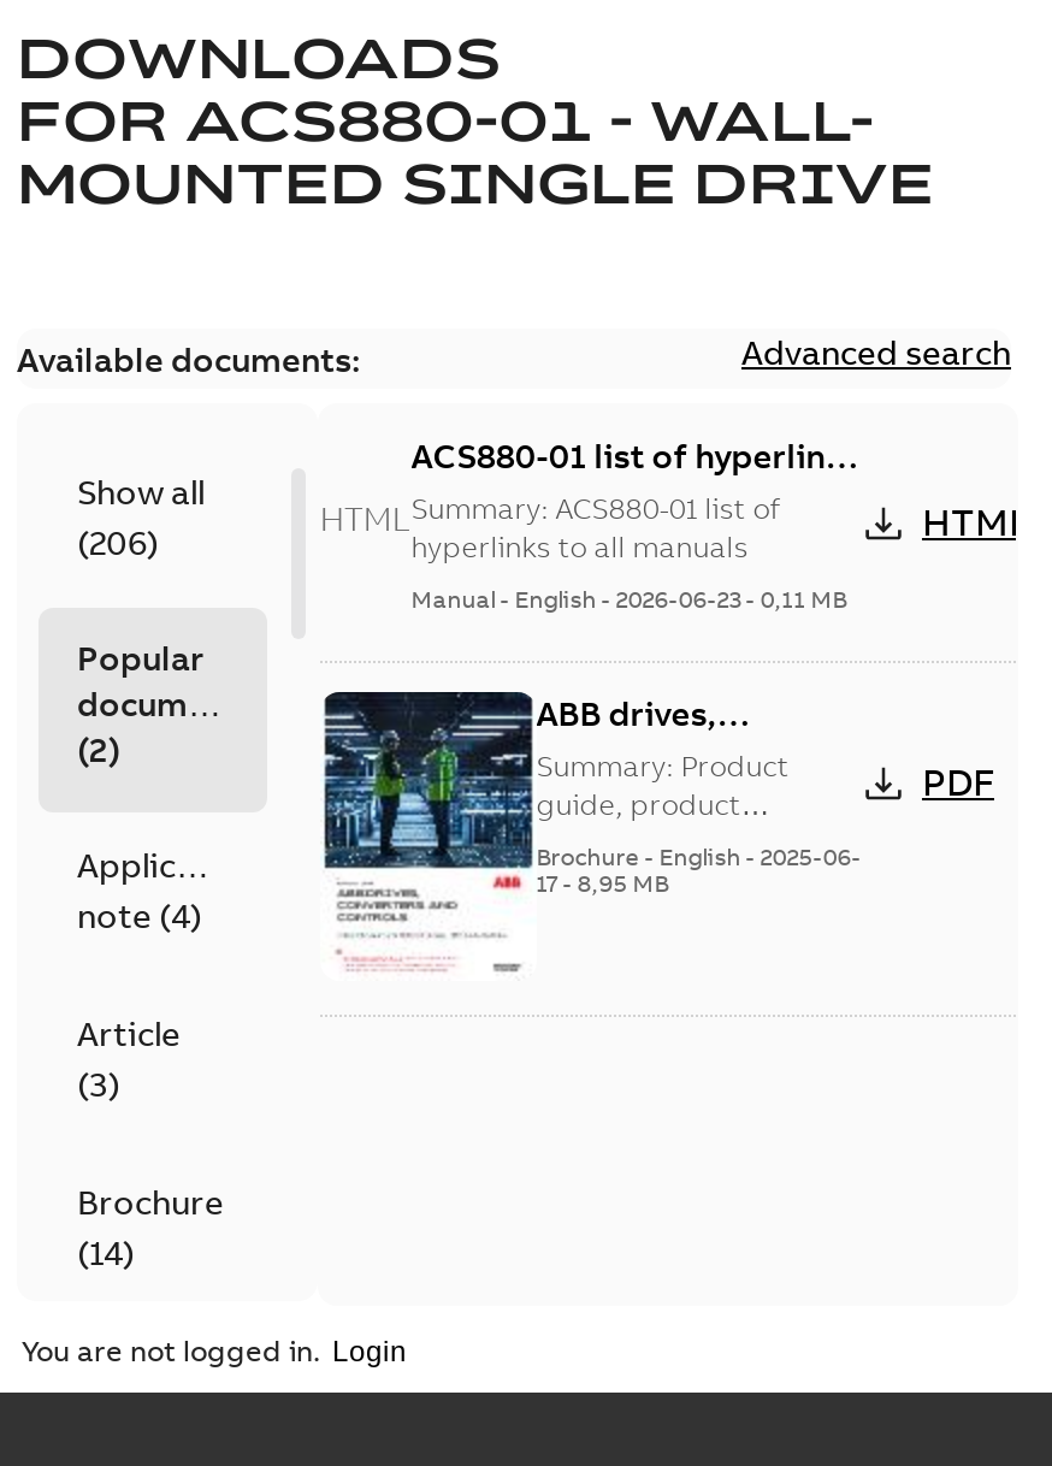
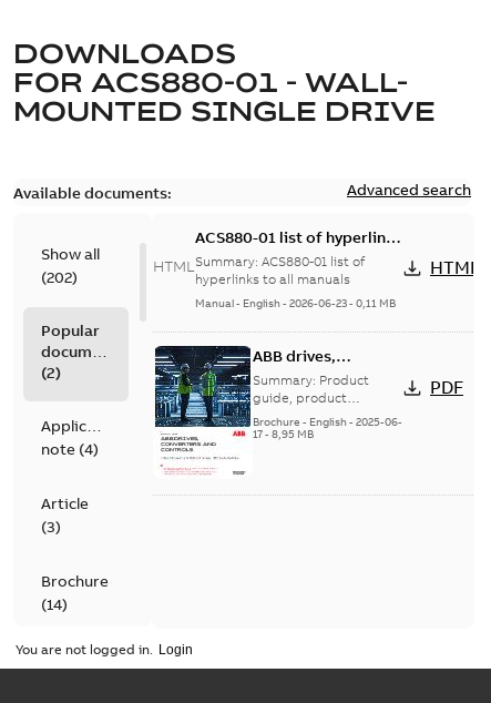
- (206)
+ (202)
